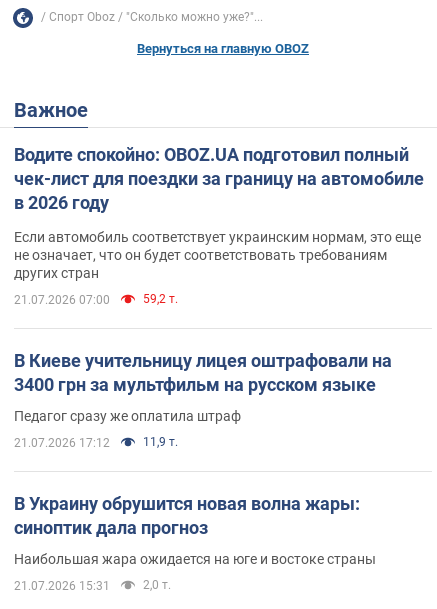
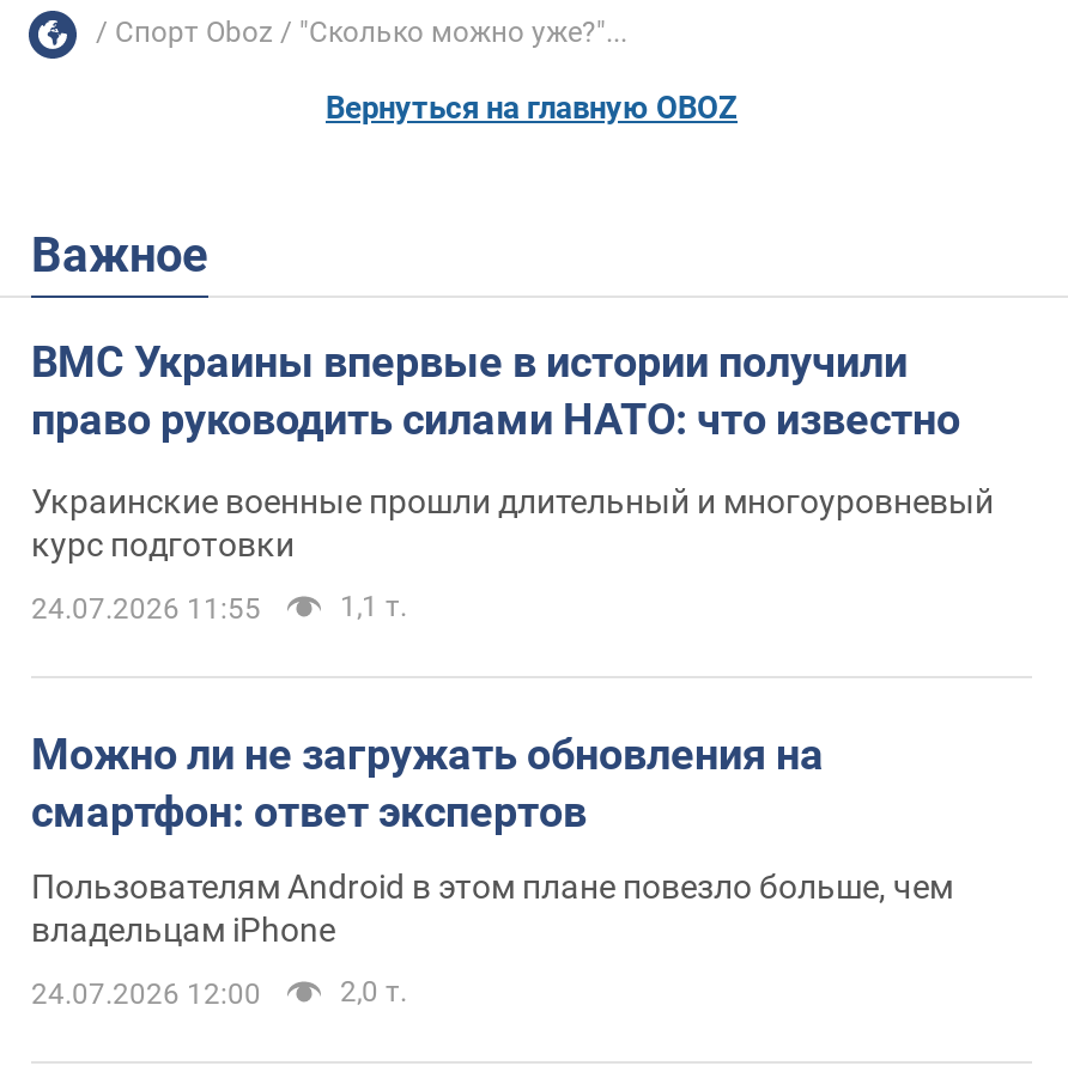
- Водите спокойно: OBOZ.UA подготовил полный
- чек-лист для поездки за границу на автомобиле
- в 2026 году
- Если автомобиль соответствует украинским нормам, это еще
- не означает, что он будет соответствовать требованиям
- других стран
- 21.07.2026 07:00
- 59,2 т.
- В Киеве учительницу лицея оштрафовали на
- 3400 грн за мультфильм на русском языке
- Педагог сразу же оплатила штраф
- 21.07.2026 17:12
- 11,9 т.
- В Украину обрушится новая волна жары:
- синоптик дала прогноз
- Наибольшая жара ожидается на юге и востоке страны
- 21.07.2026 15:31
+ ВМС Украины впервые в истории получили
+ право руководить силами НАТО: что известно
+ Украинские военные прошли длительный и многоуровневый
+ курс подготовки
+ 24.07.2026 11:55
+ 1,1 т.
+ Можно ли не загружать обновления на
+ смартфон: ответ экспертов
+ Пользователям Android в этом плане повезло больше, чем
+ владельцам iPhone
+ 24.07.2026 12:00
